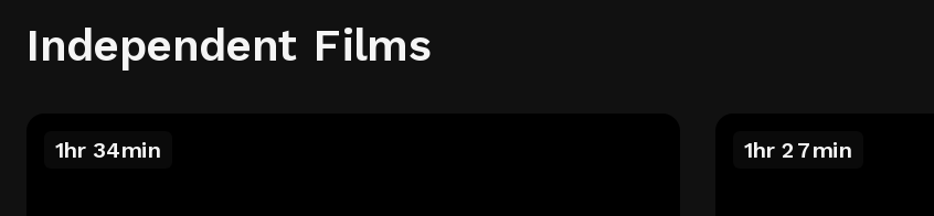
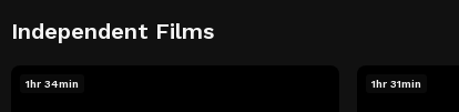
- 1hr 27min
+ 1hr 31min
